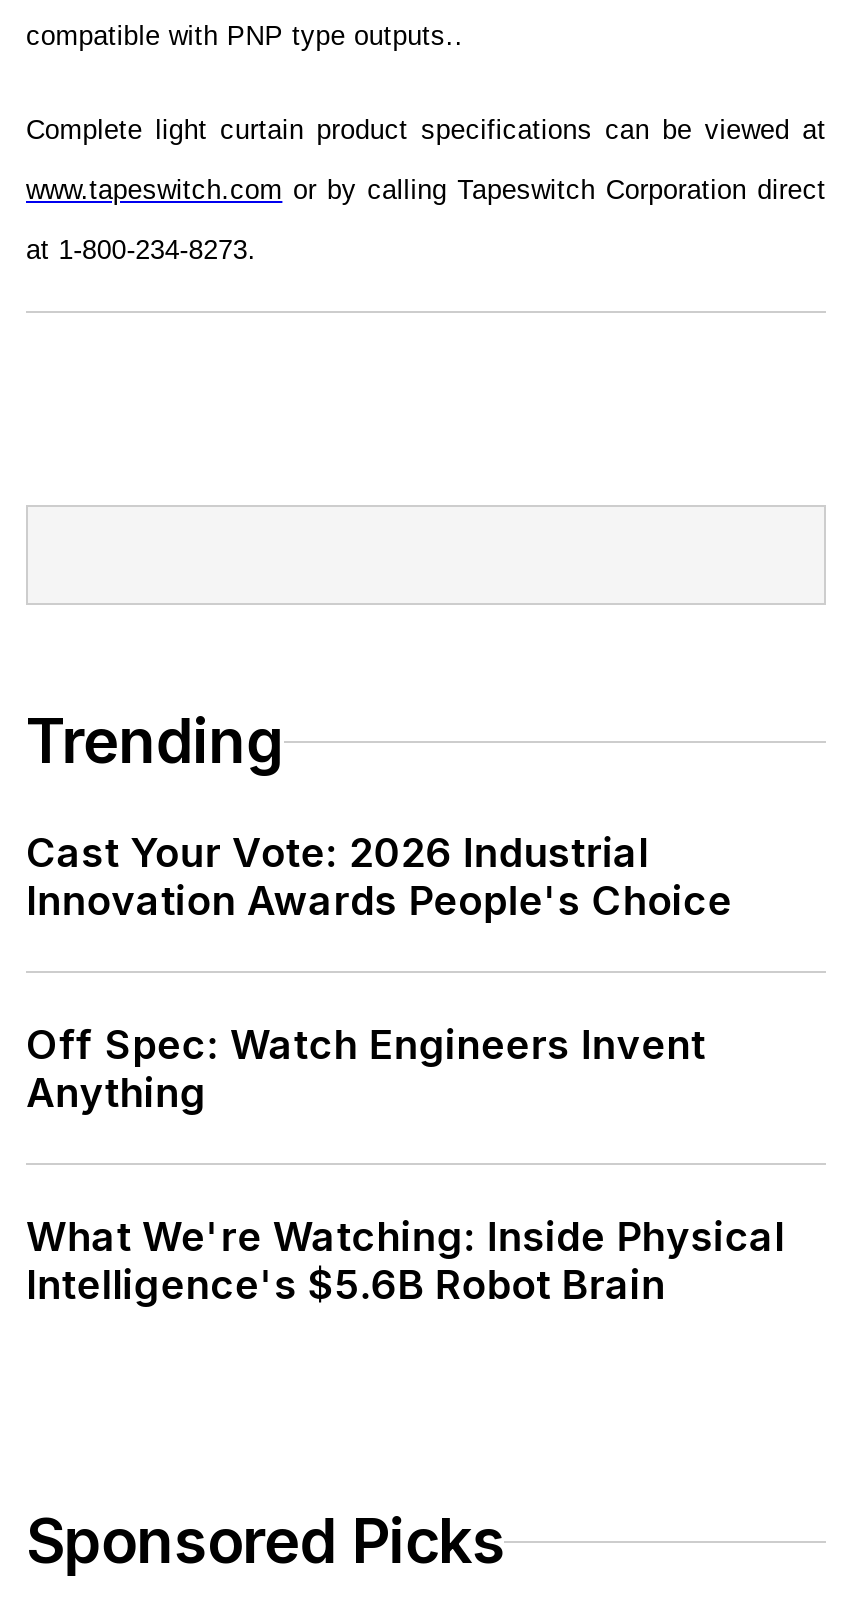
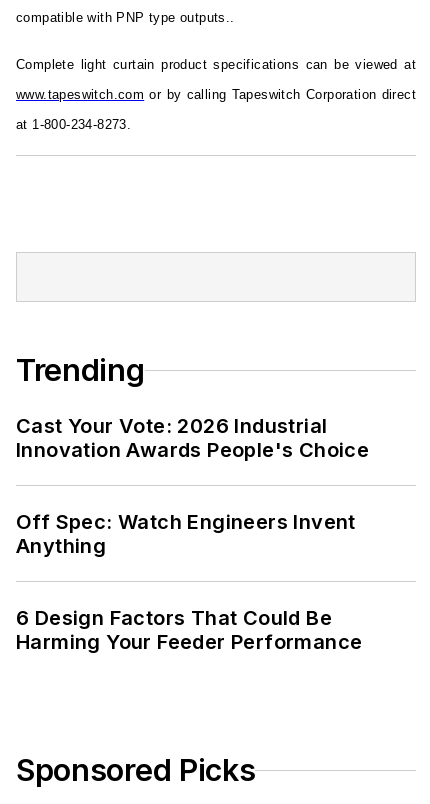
- What We're Watching: Inside Physical
- Intelligence's $5.6B Robot Brain
+ 6 Design Factors That Could Be
+ Harming Your Feeder Performance
